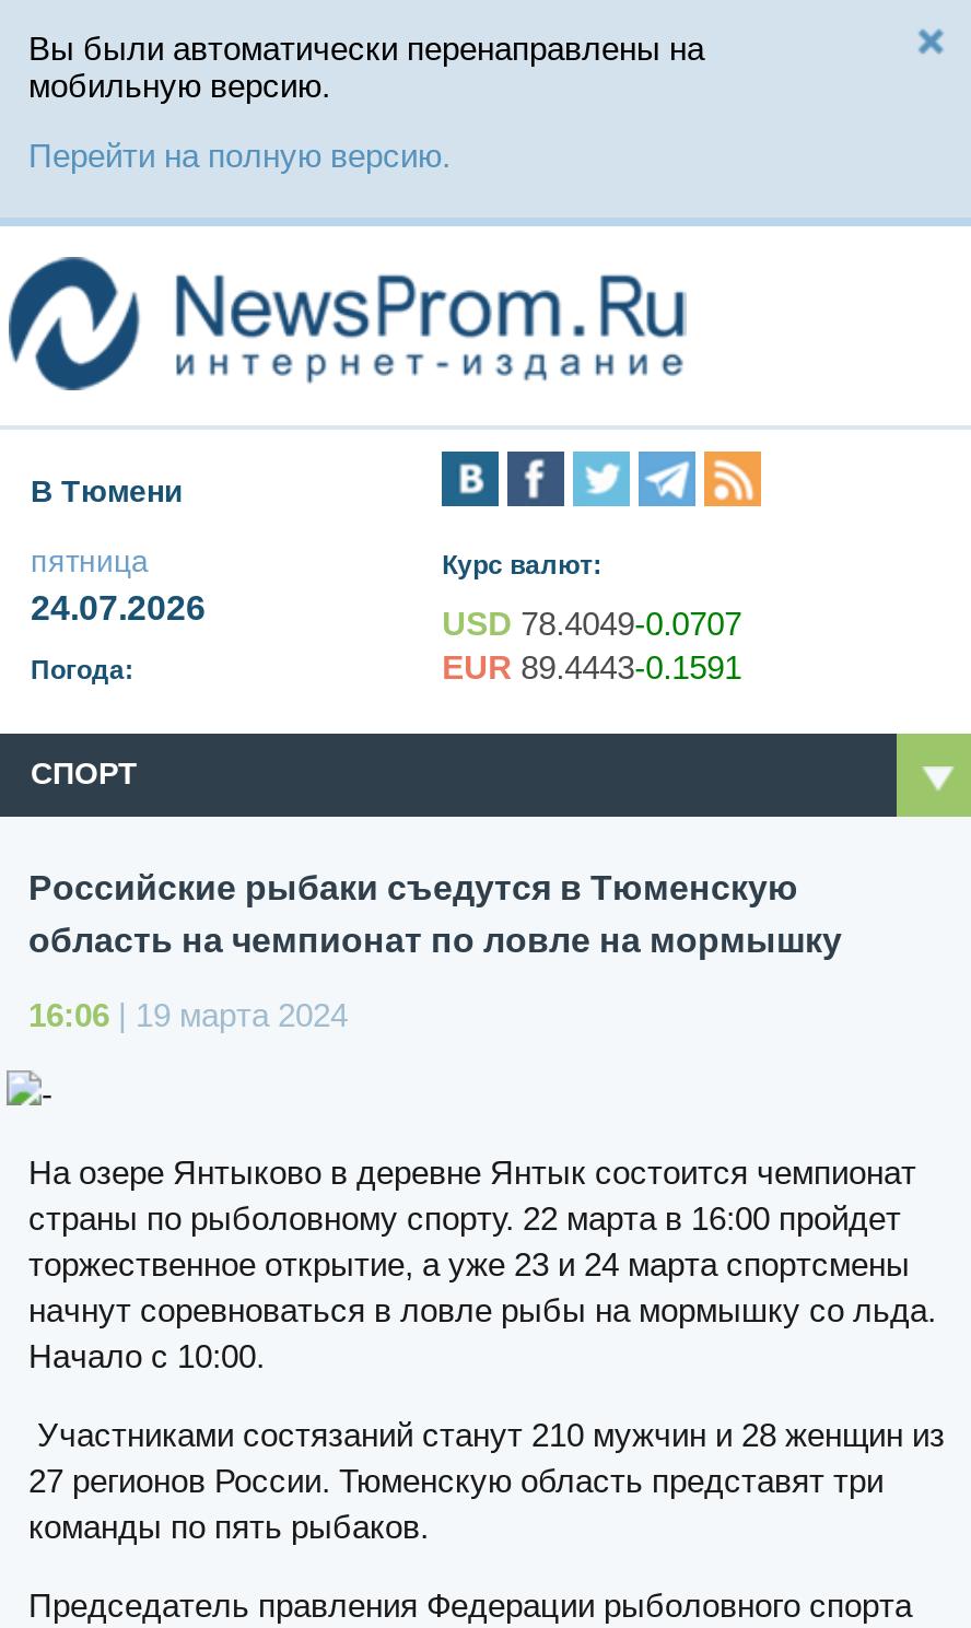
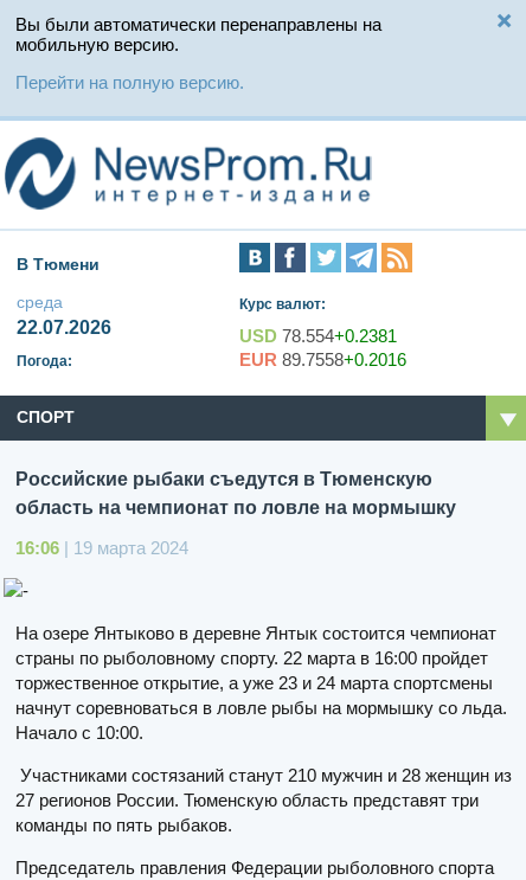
- пятница
- 24.07.2026
+ среда
+ 22.07.2026

- USD 78.4049-0.0707
+ USD 78.554+0.2381

- EUR 89.4443-0.1591
+ EUR 89.7558+0.2016
